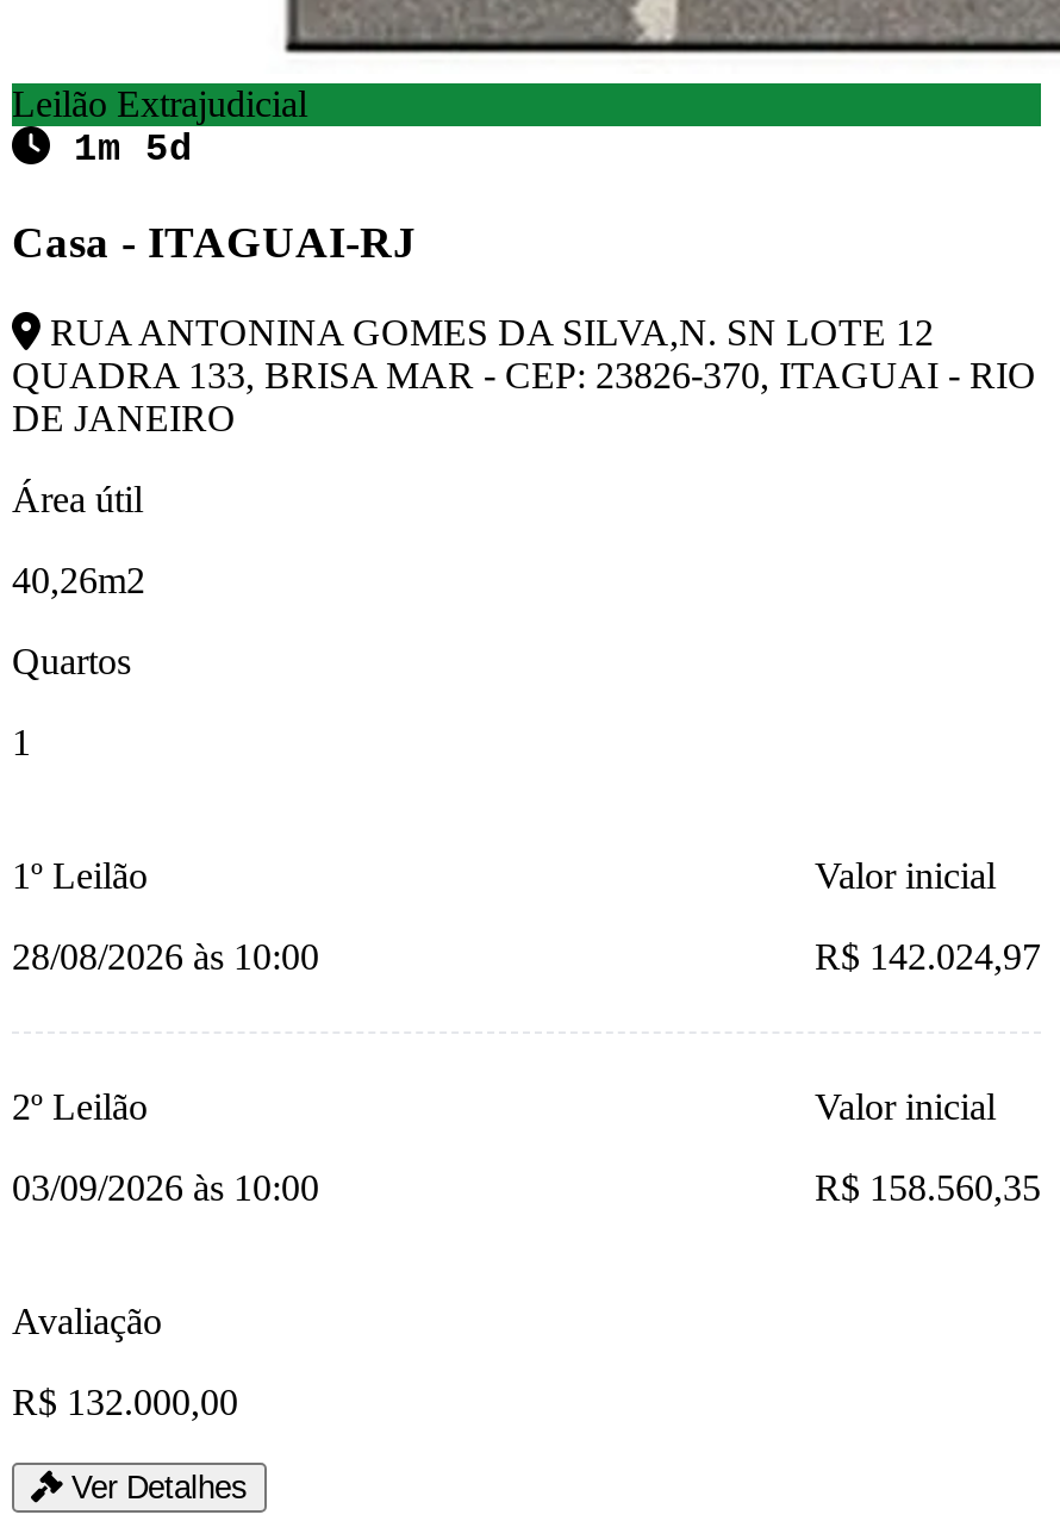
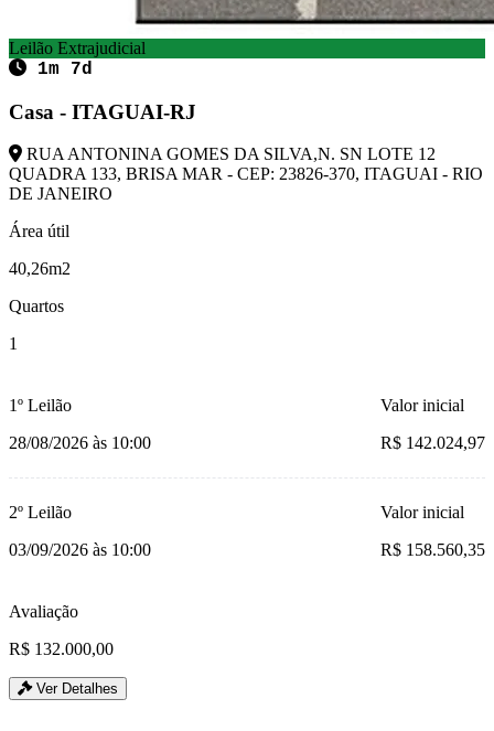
- 1m 5d
+ 1m 7d
